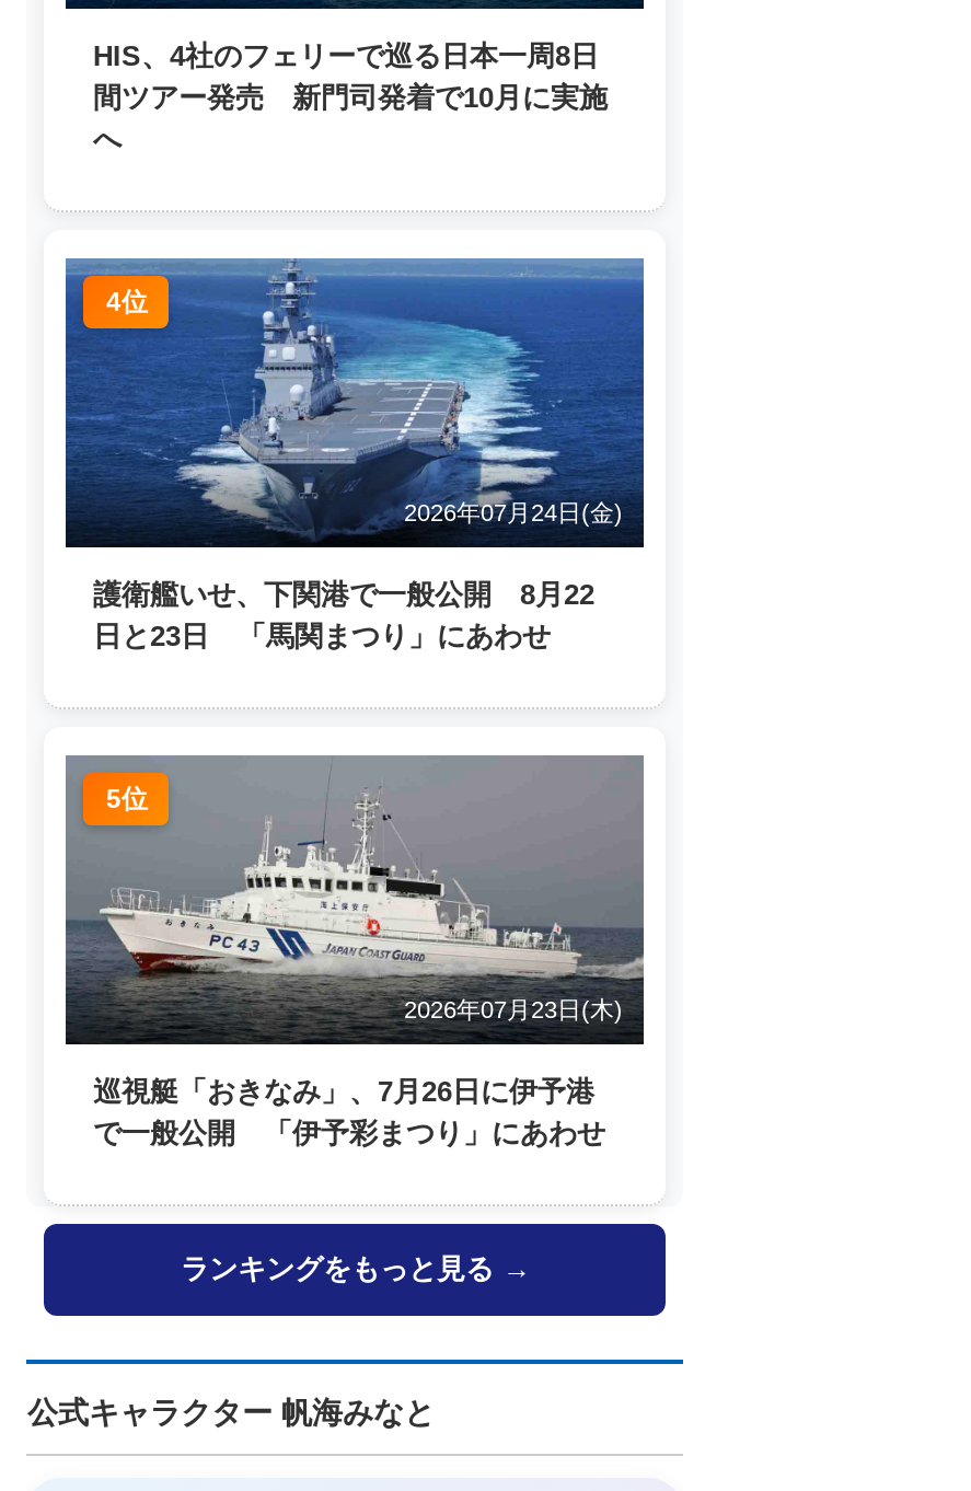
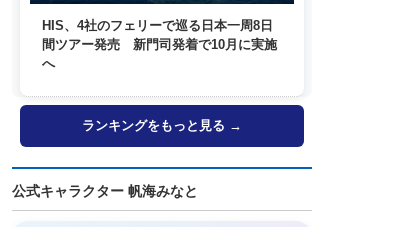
- [image]
- 4位

- 2026年07月24日(金)
- 護衛艦いせ、下関港で一般公開 8月22
- 日と23日 「馬関まつり」にあわせ

- [image]
- 5位

- 2026年07月23日(木)
- 巡視艇「おきなみ」、7月26日に伊予港
- で一般公開 「伊予彩まつり」にあわせ
